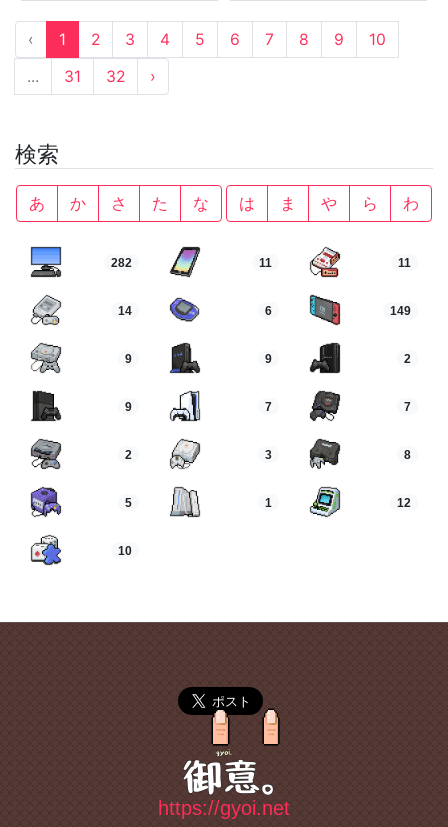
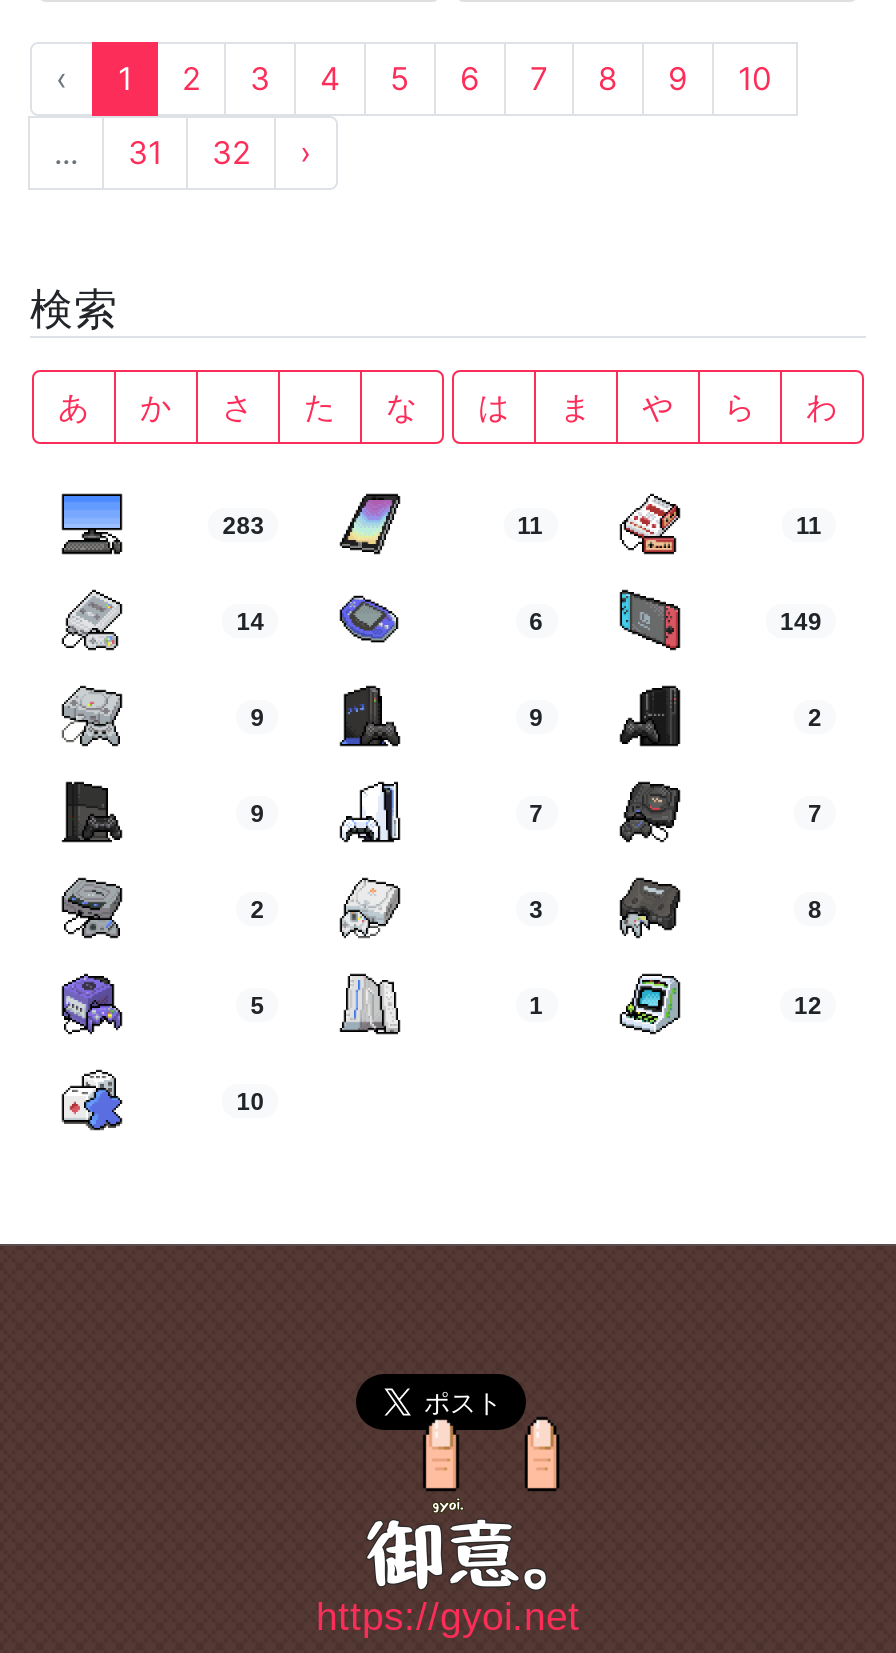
- 282
+ 283
